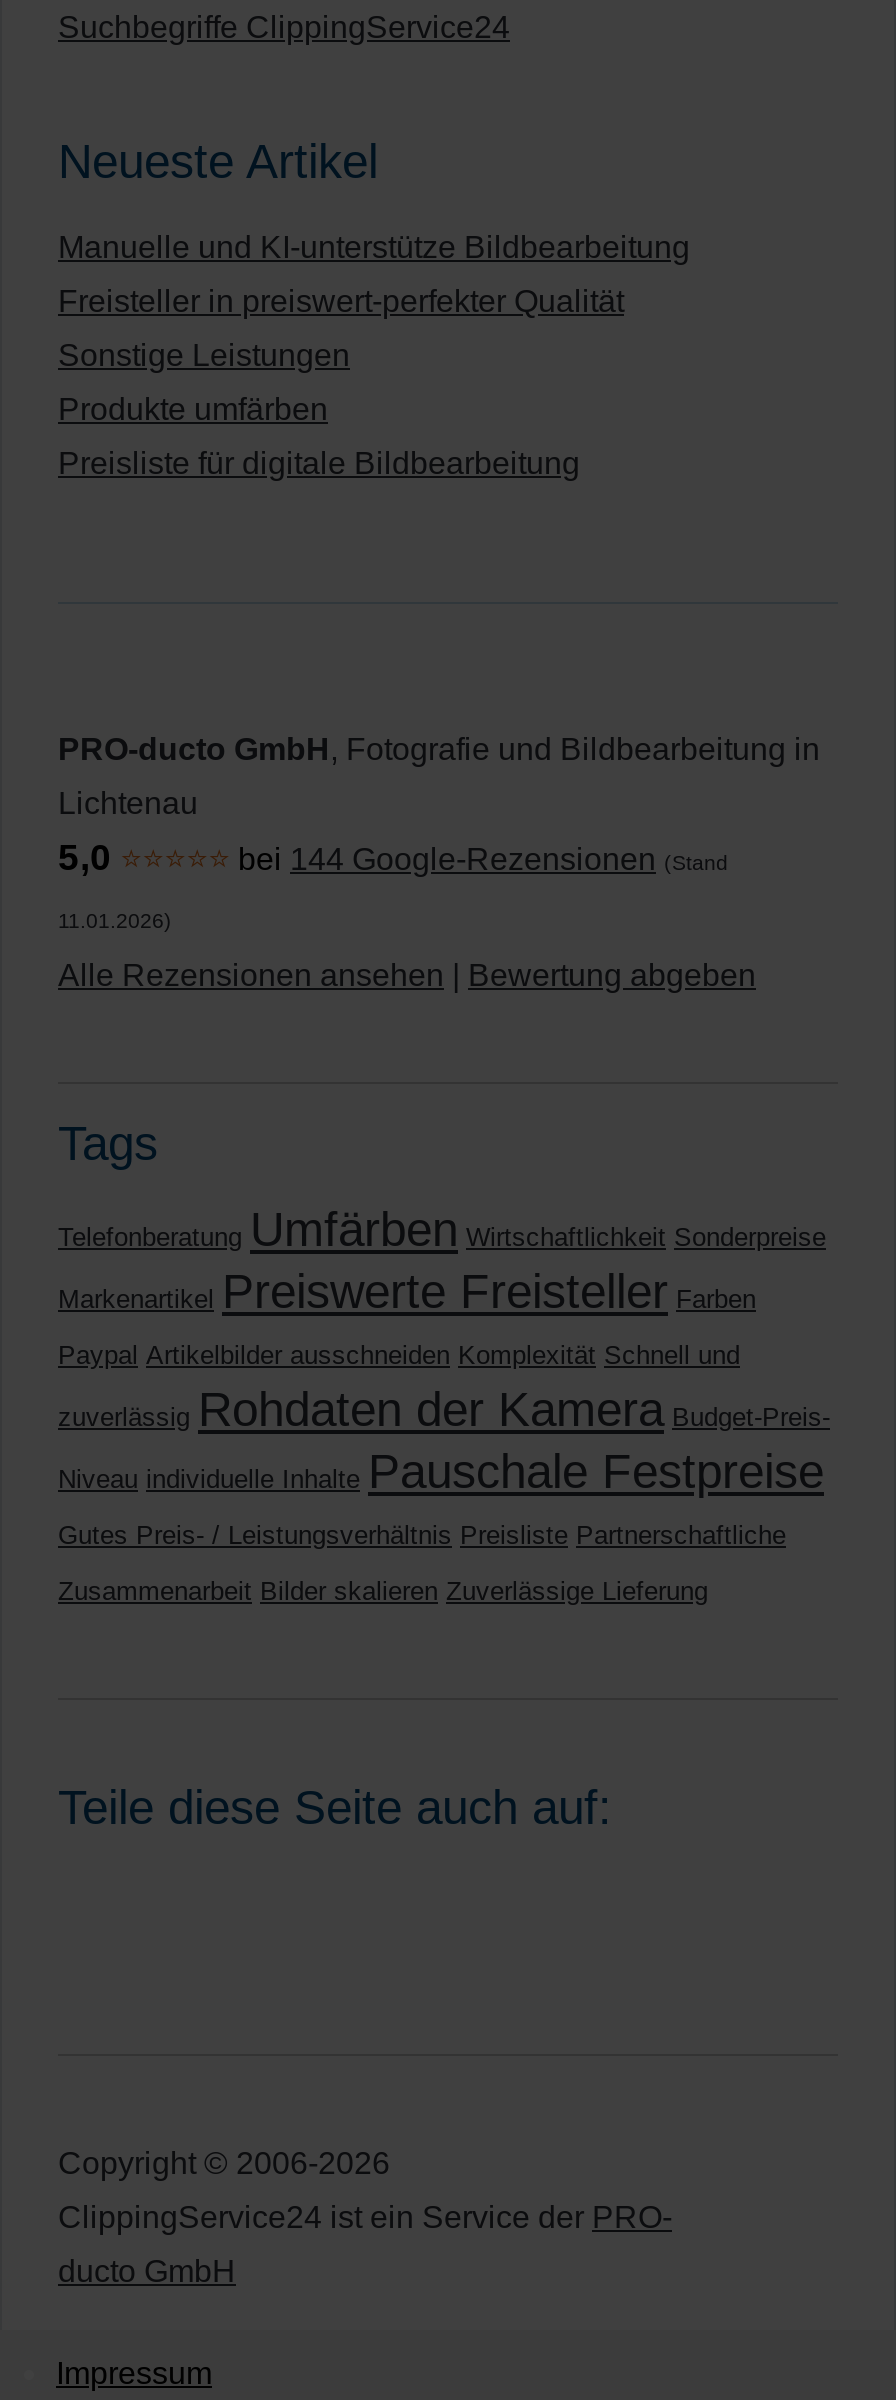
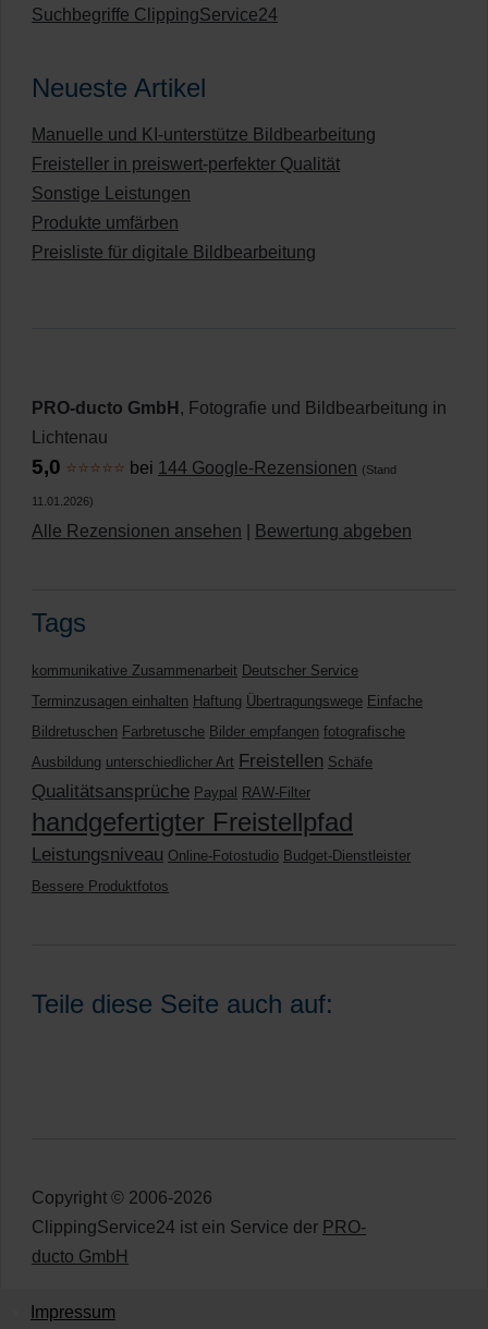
- Telefonberatung Umfärben Wirtschaftlichkeit Sonderpreise
- Markenartikel Preiswerte Freisteller Farben
- Paypal Artikelbilder ausschneiden Komplexität Schnell und
- zuverlässig Rohdaten der Kamera Budget-Preis-
- Niveau individuelle Inhalte Pauschale Festpreise
- Gutes Preis- / Leistungsverhältnis Preisliste Partnerschaftliche
- Zusammenarbeit Bilder skalieren Zuverlässige Lieferung
+ kommunikative Zusammenarbeit Deutscher Service
+ Terminzusagen einhalten Haftung Übertragungswege Einfache
+ Bildretuschen Farbretusche Bilder empfangen fotografische
+ Ausbildung unterschiedlicher Art Freistellen Schäfe
+ Qualitätsansprüche Paypal RAW-Filter
+ handgefertigter Freistellpfad
+ Leistungsniveau Online-Fotostudio Budget-Dienstleister
+ Bessere Produktfotos
